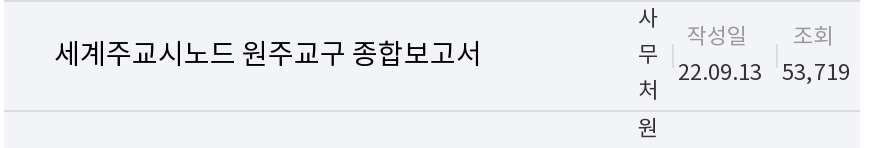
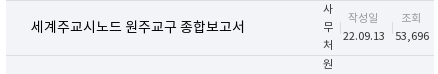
- 22.09.13 53,719
+ 22.09.13 53,696
